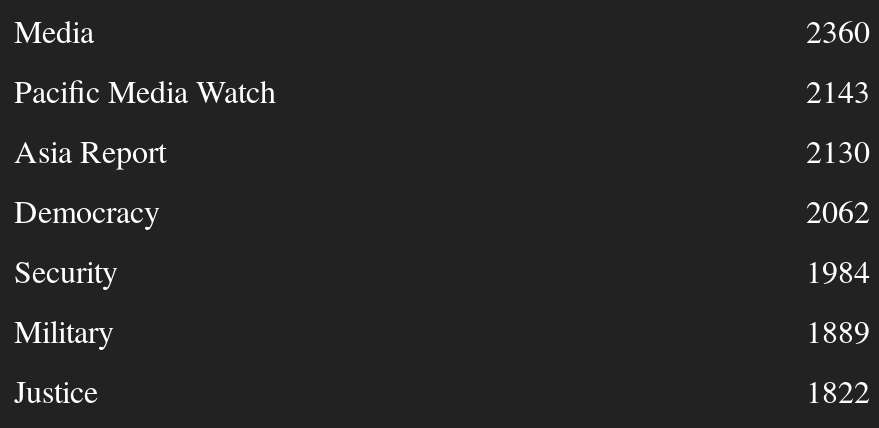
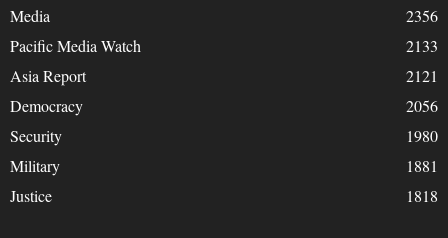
- 2360
+ 2356

- 2143
+ 2133

- 2130
+ 2121

- 2062
+ 2056

- 1984
+ 1980

- 1889
+ 1881

- 1822
+ 1818
